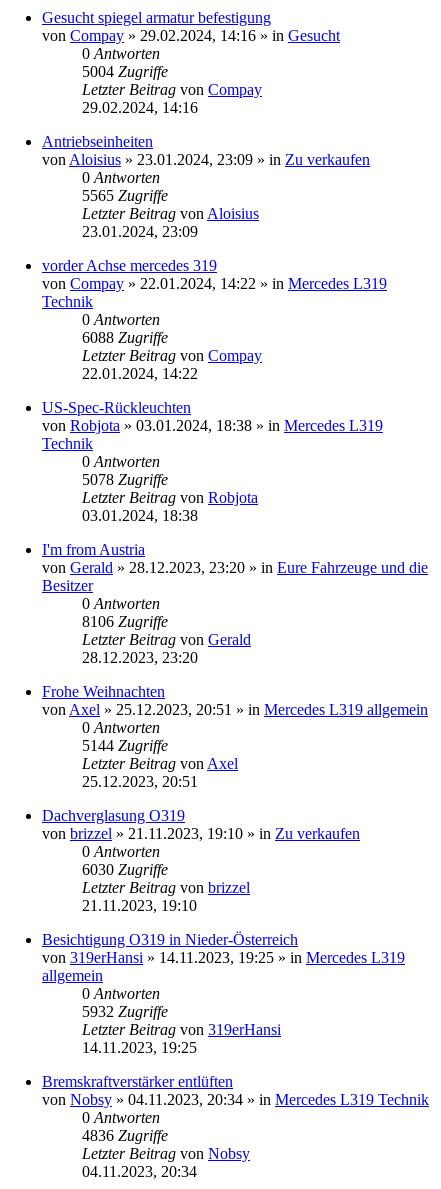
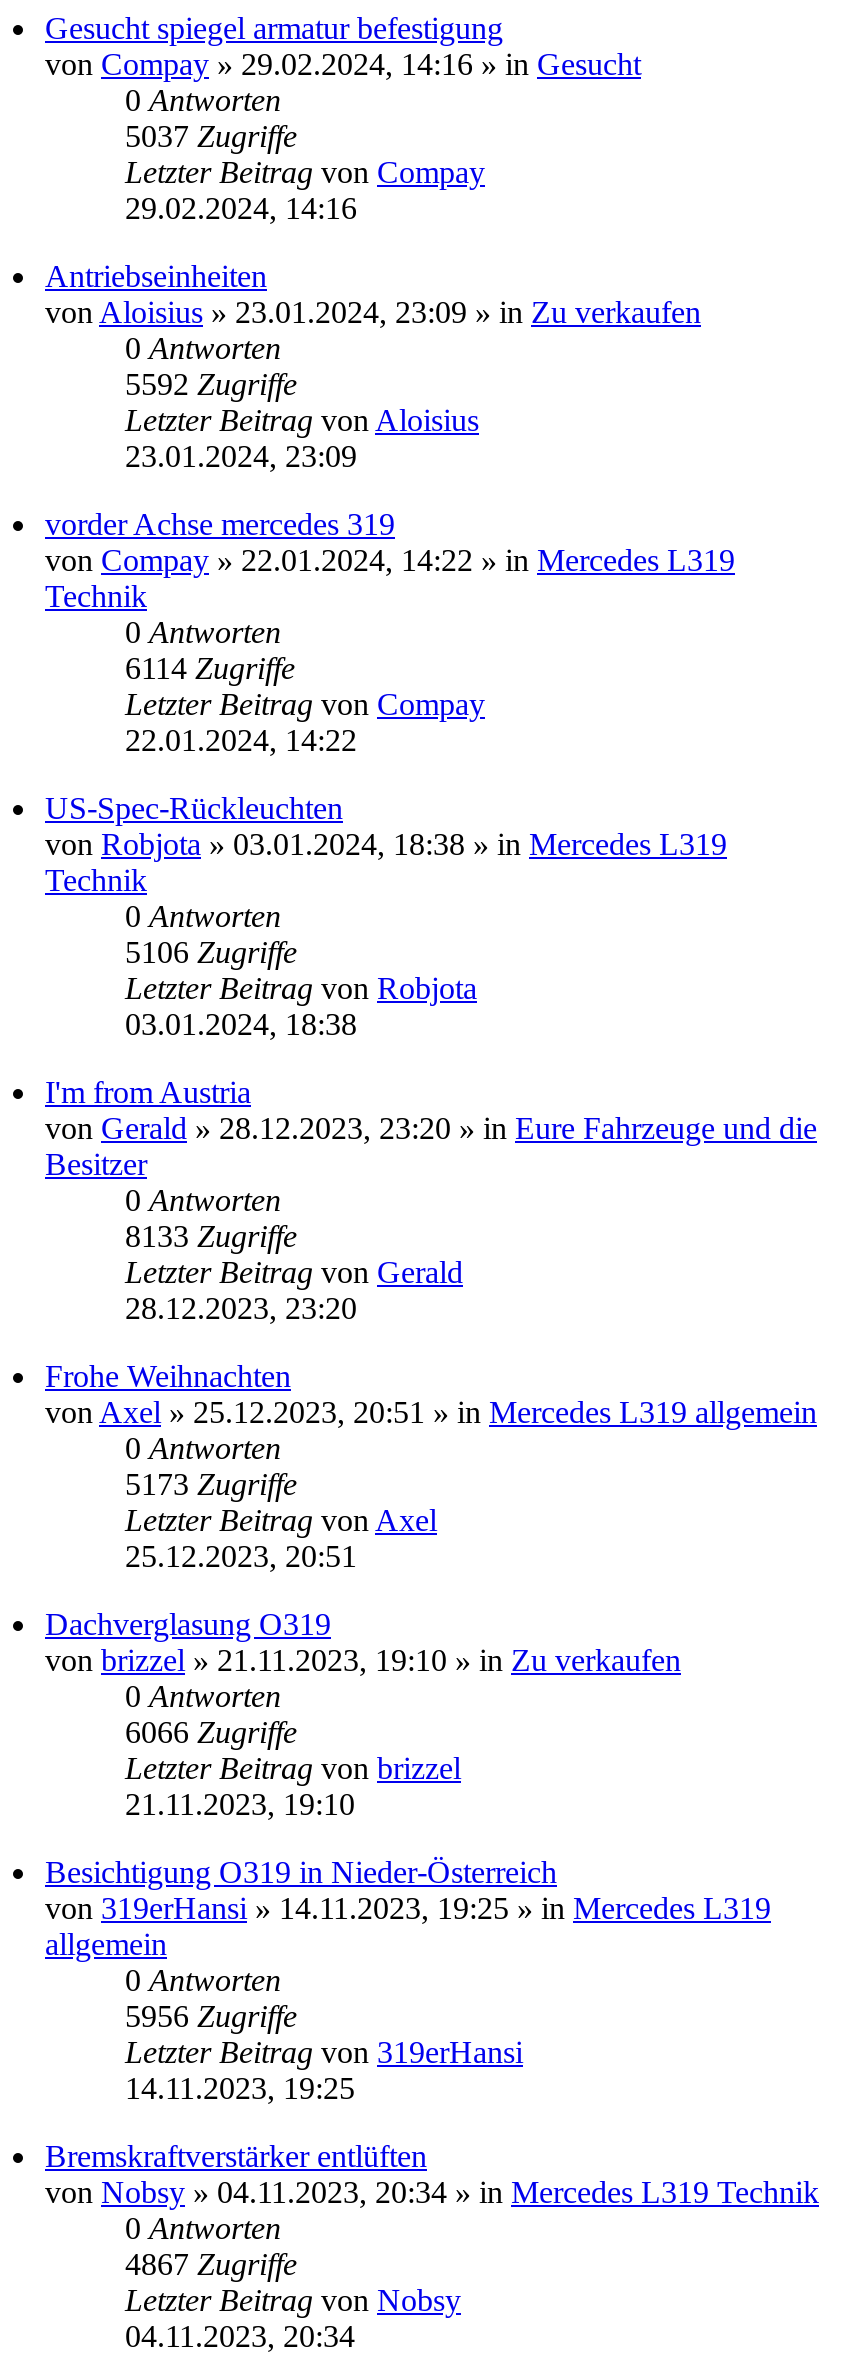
- 5004 Zugriffe
+ 5037 Zugriffe

- 5565 Zugriffe
+ 5592 Zugriffe

- 6088 Zugriffe
+ 6114 Zugriffe

- 5078 Zugriffe
+ 5106 Zugriffe

- 8106 Zugriffe
+ 8133 Zugriffe

- 5144 Zugriffe
+ 5173 Zugriffe

- 6030 Zugriffe
+ 6066 Zugriffe

- 5932 Zugriffe
+ 5956 Zugriffe

- 4836 Zugriffe
+ 4867 Zugriffe
